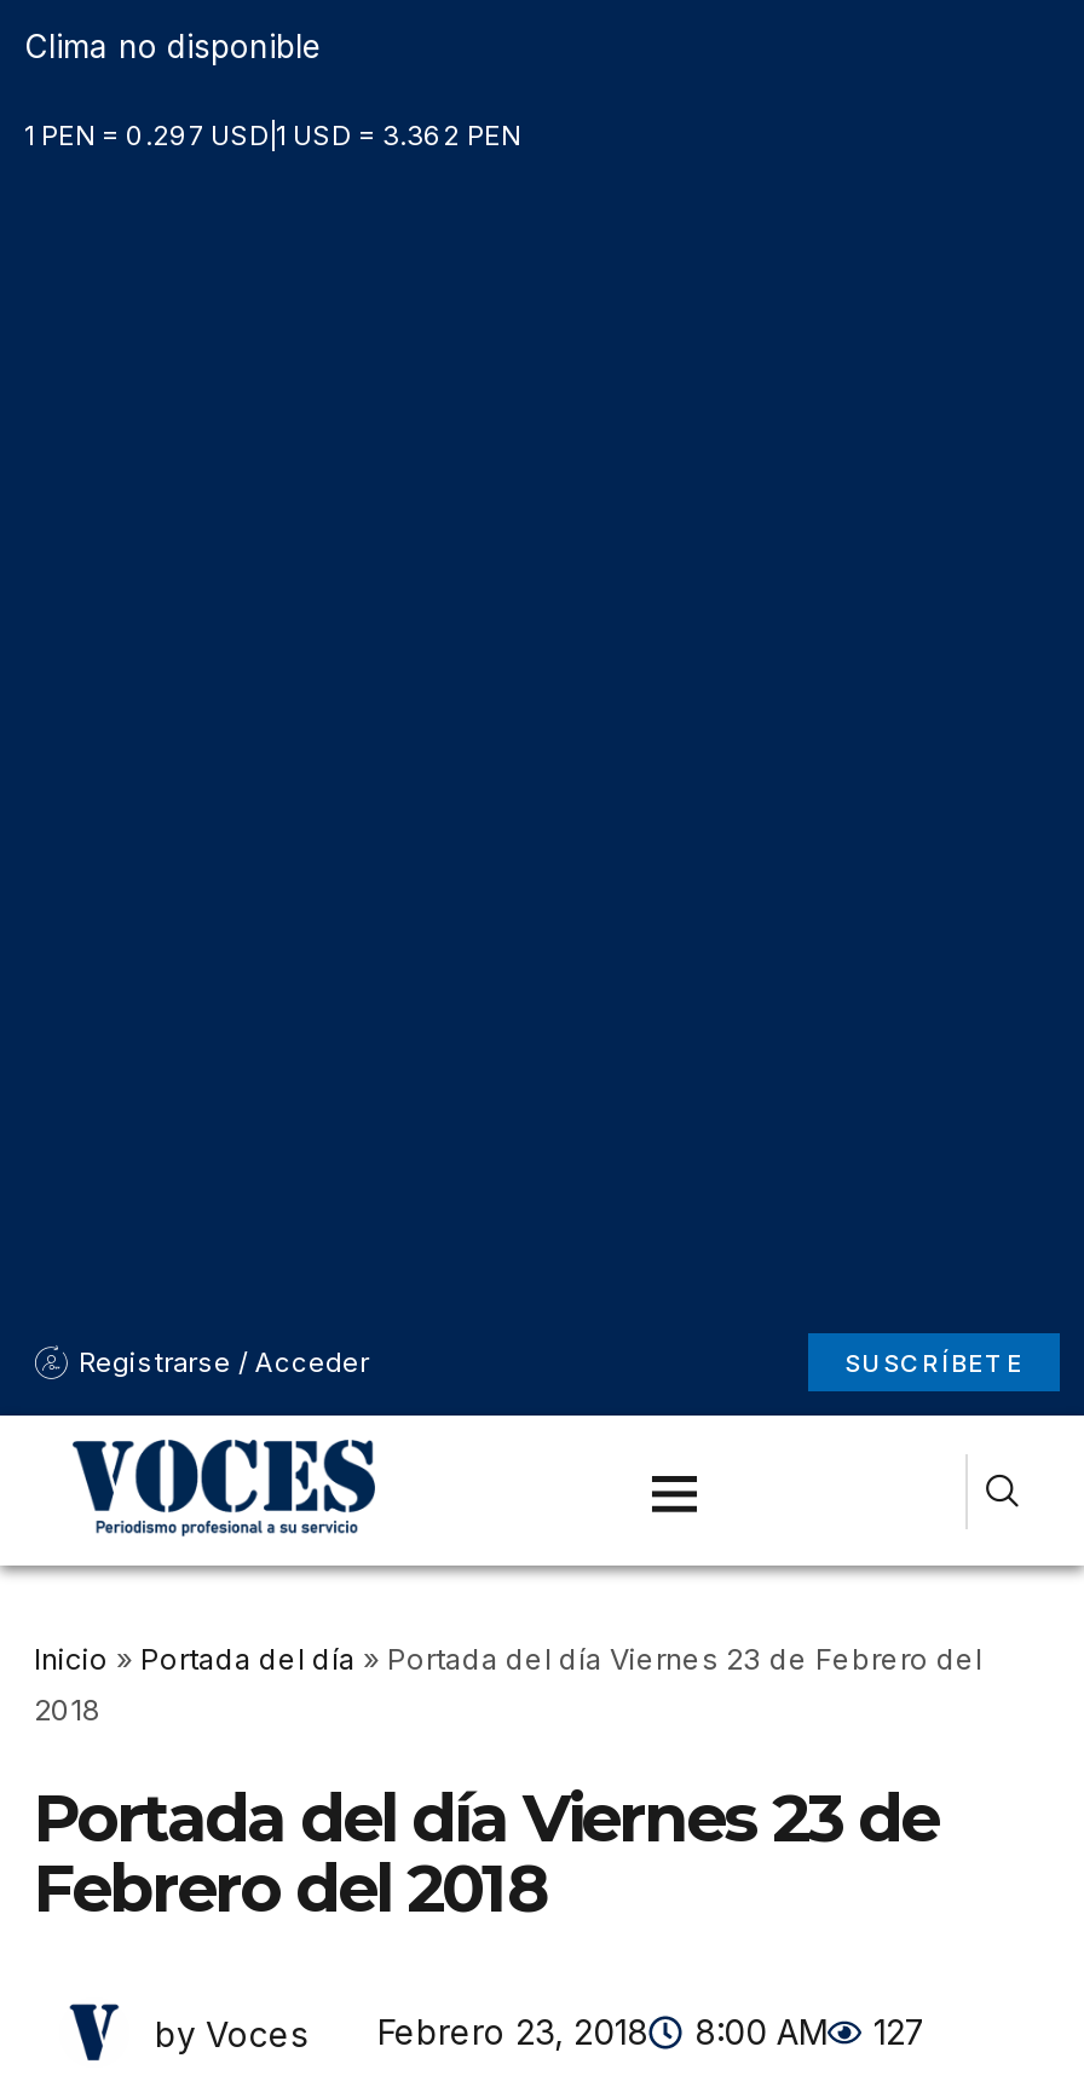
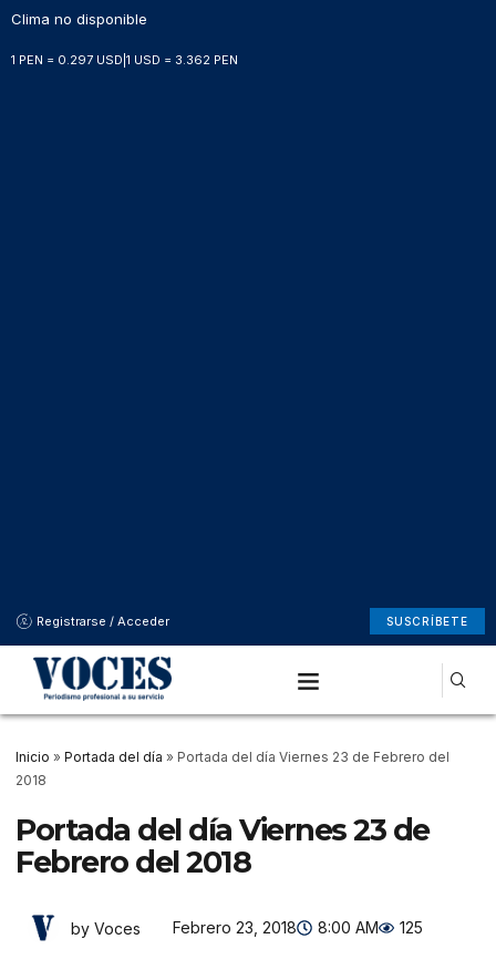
- by Voces Febrero 23, 2018 8:00 AM 127
+ by Voces Febrero 23, 2018 8:00 AM 125
